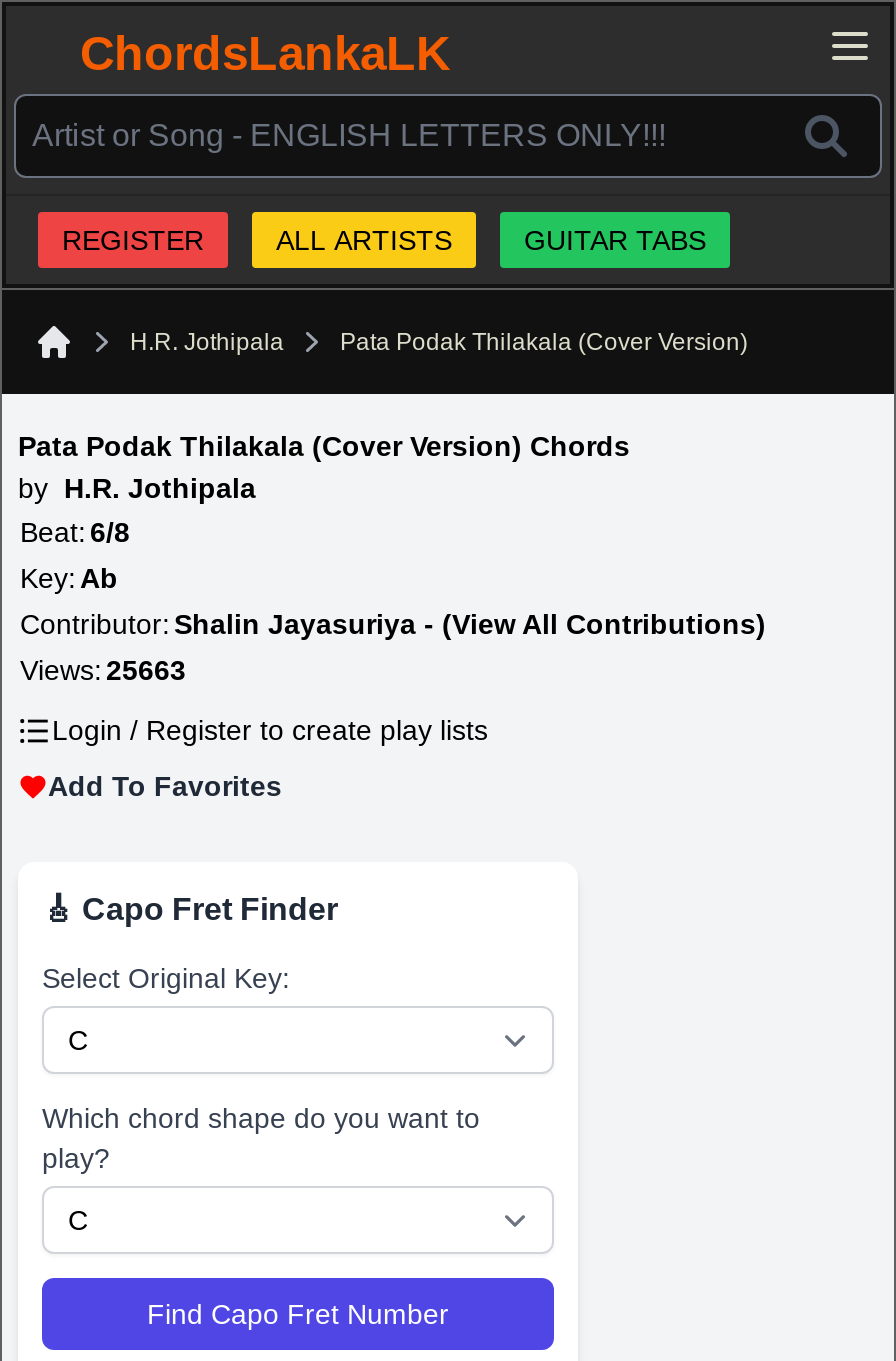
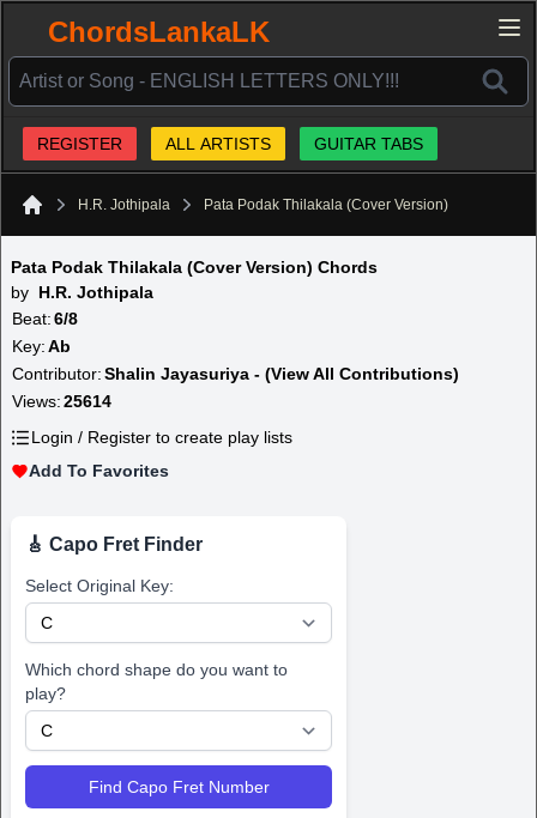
- Views: 25663
+ Views: 25614
